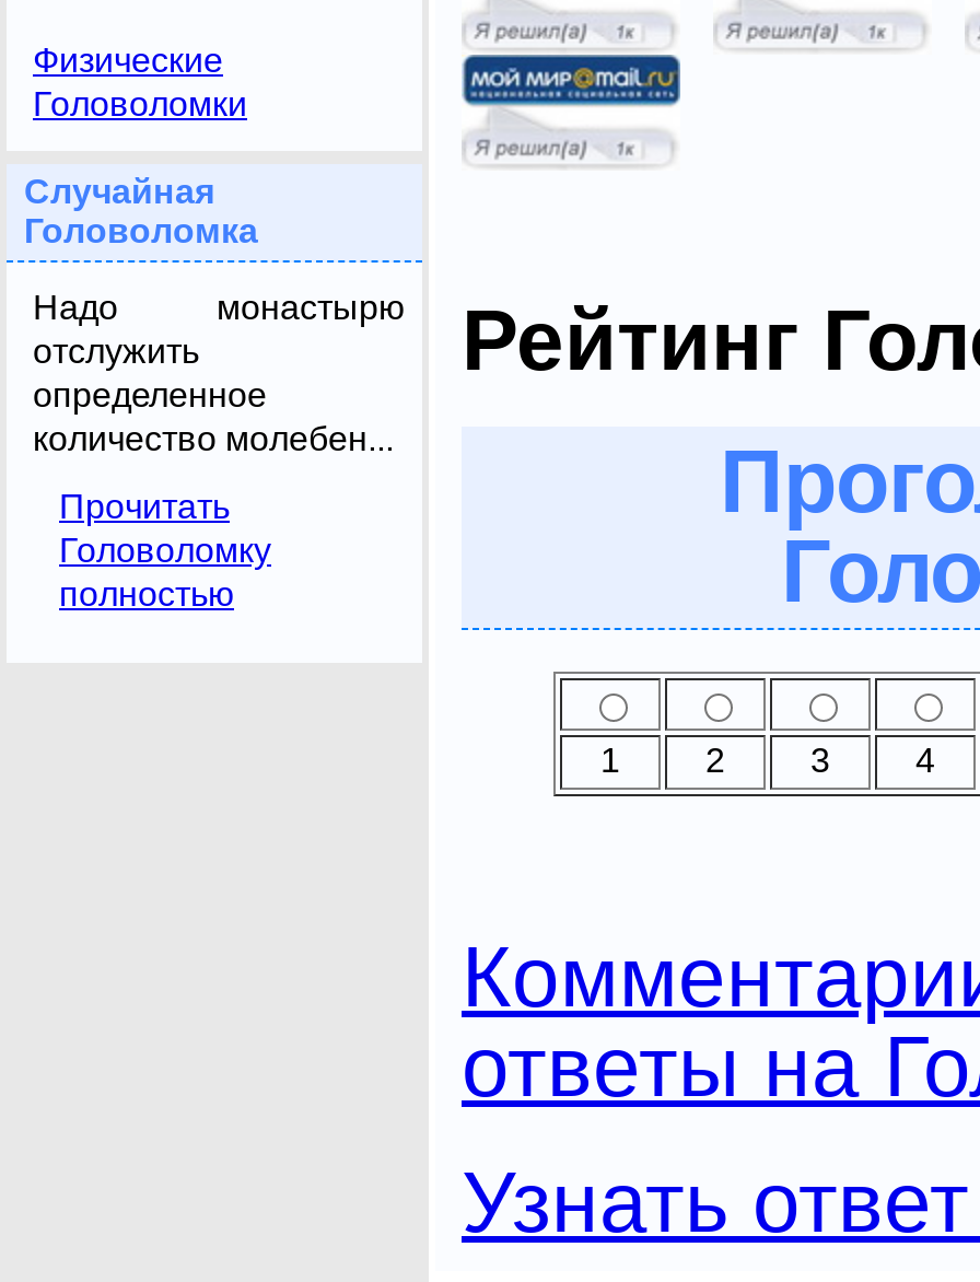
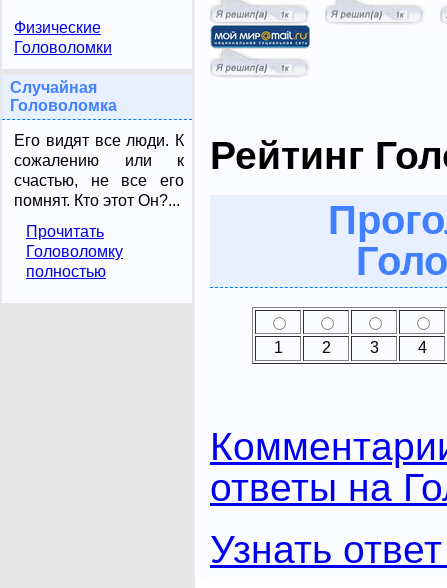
- Надо монастырю
- отслужить
- определенное
- количество молебен...
+ Его видят все люди. К
+ сожалению или к
+ счастью, не все его
+ помнят. Кто этот Он?...
